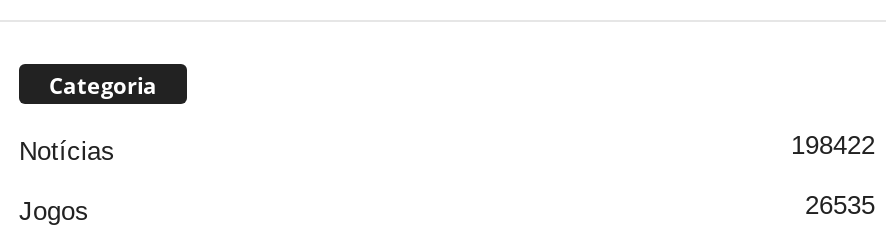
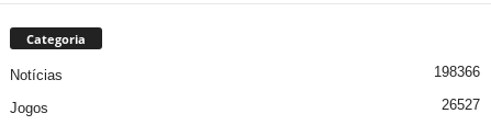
- 198422
+ 198366

- 26535
+ 26527
